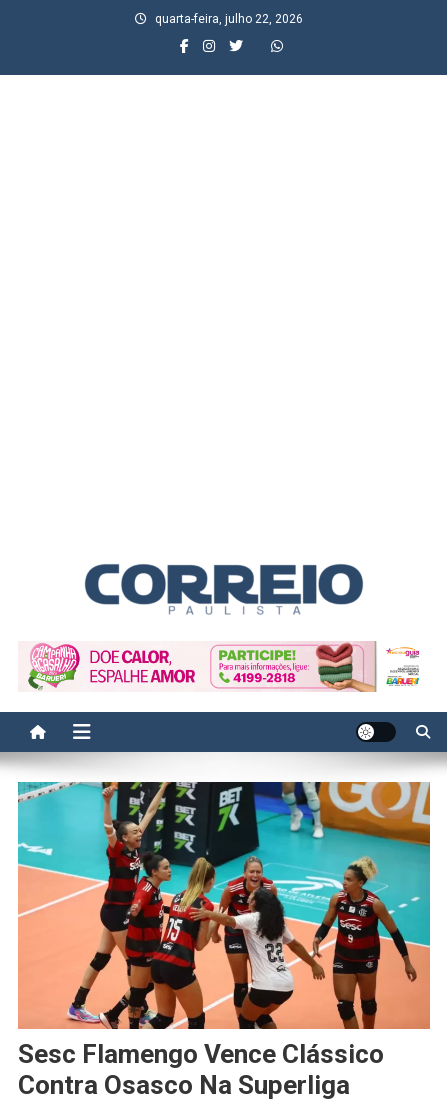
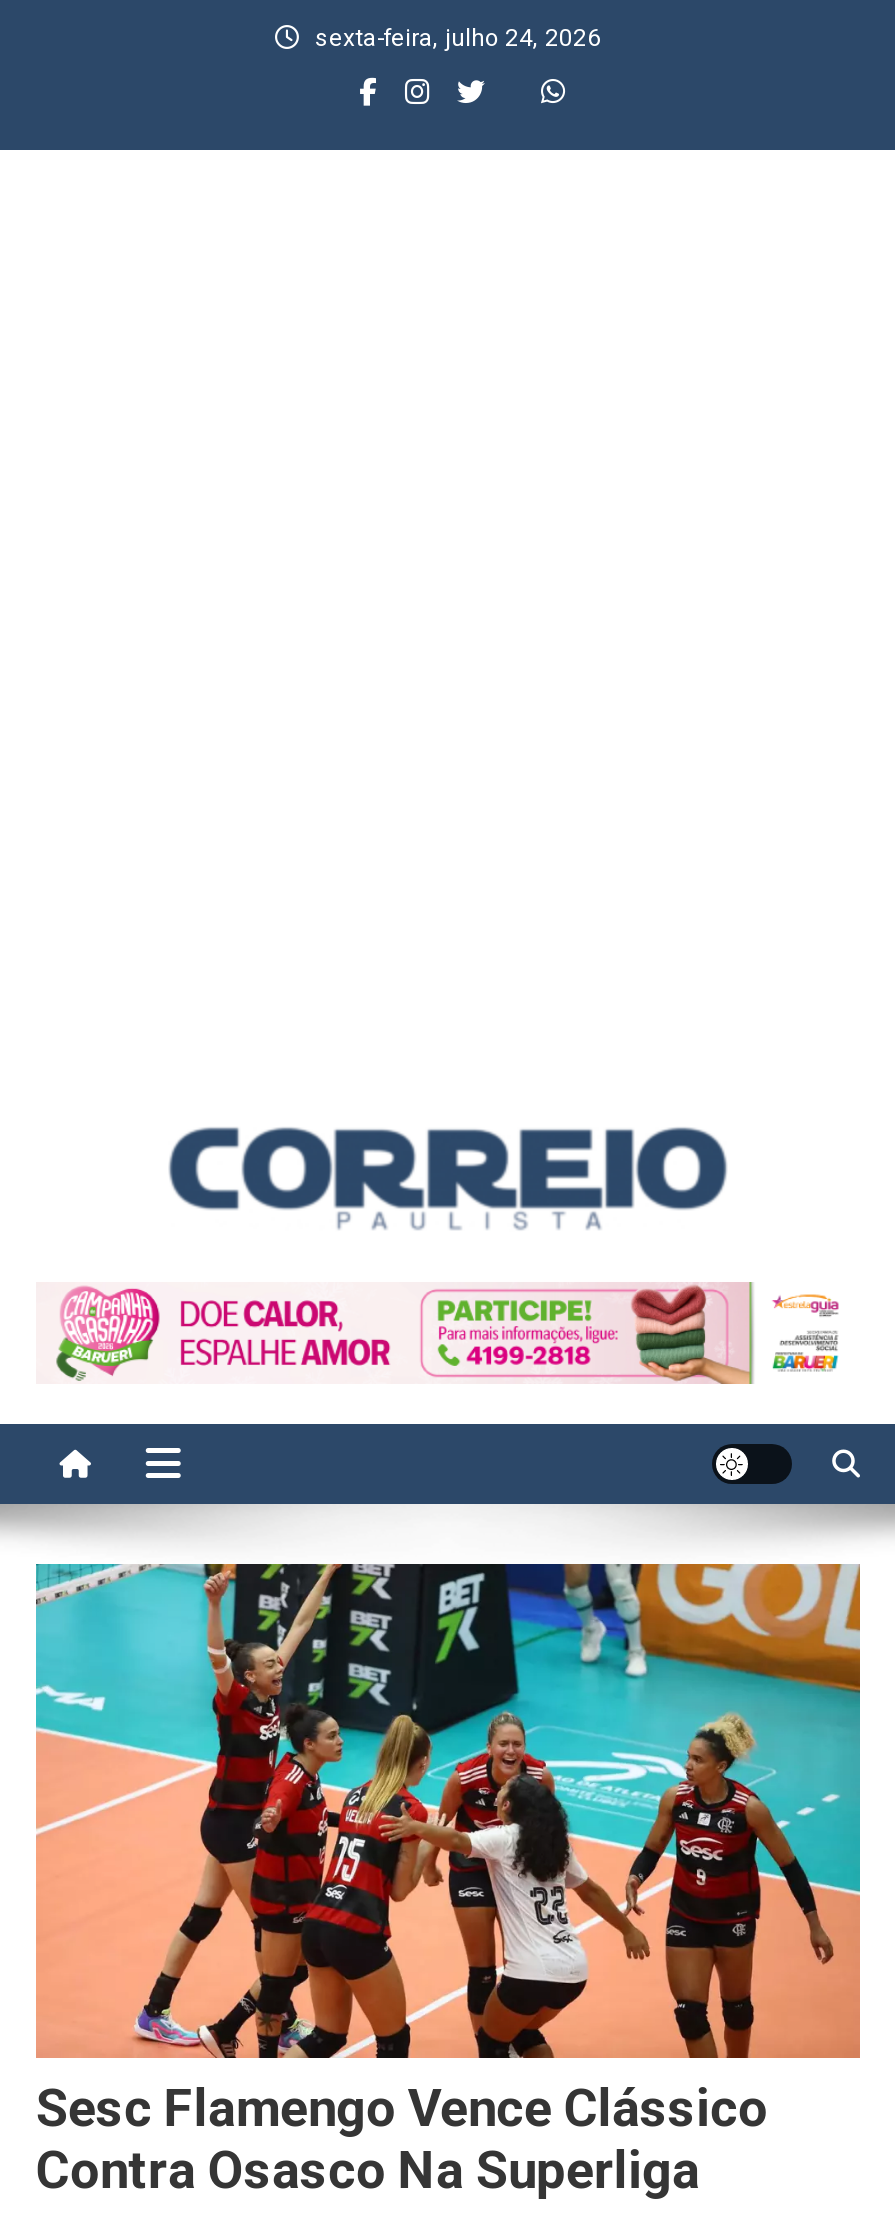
- quarta-feira, julho 22, 2026
+ sexta-feira, julho 24, 2026
